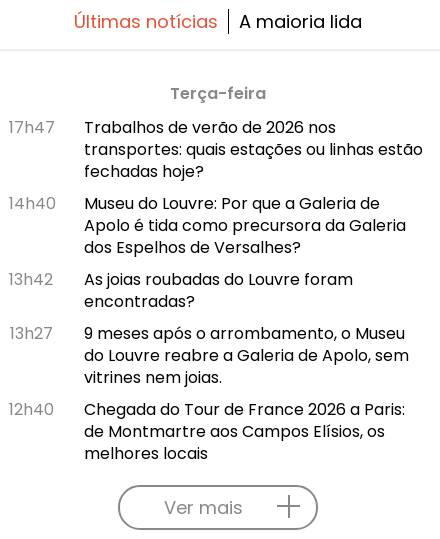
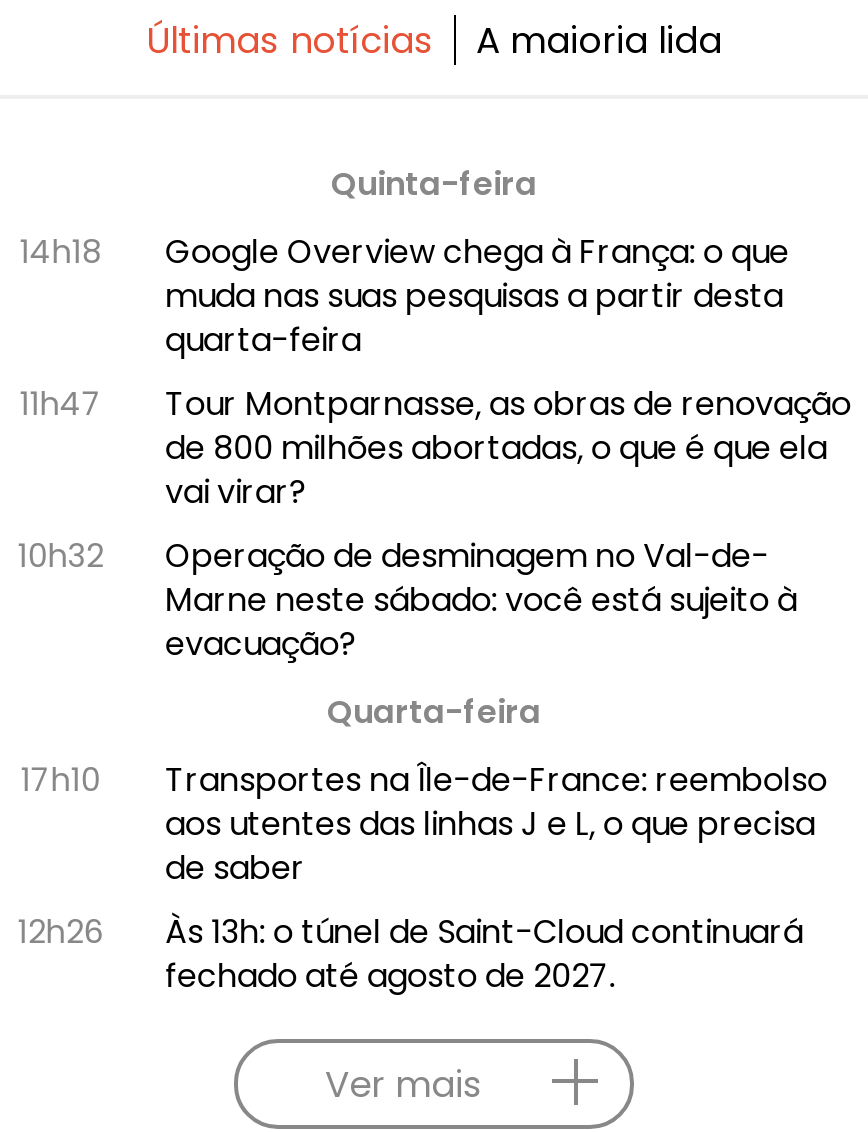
- Terça-feira
- 17h47
- Trabalhos de verão de 2026 nos
- transportes: quais estações ou linhas estão
- fechadas hoje?
- 14h40
- Museu do Louvre: Por que a Galeria de
- Apolo é tida como precursora da Galeria
- dos Espelhos de Versalhes?
- 13h42
- As joias roubadas do Louvre foram
- encontradas?
- 13h27
- 9 meses após o arrombamento, o Museu
- do Louvre reabre a Galeria de Apolo, sem
- vitrines nem joias.
- 12h40
- Chegada do Tour de France 2026 a Paris:
- de Montmartre aos Campos Elísios, os
- melhores locais
+ Quinta-feira
+ 14h18
+ Google Overview chega à França: o que
+ muda nas suas pesquisas a partir desta
+ quarta-feira
+ 11h47
+ Tour Montparnasse, as obras de renovação
+ de 800 milhões abortadas, o que é que ela
+ vai virar?
+ 10h32
+ Operação de desminagem no Val-de-
+ Marne neste sábado: você está sujeito à
+ evacuação?
+ Quarta-feira
+ 17h10
+ Transportes na Île-de-France: reembolso
+ aos utentes das linhas J e L, o que precisa
+ de saber
+ 12h26
+ Às 13h: o túnel de Saint-Cloud continuará
+ fechado até agosto de 2027.
